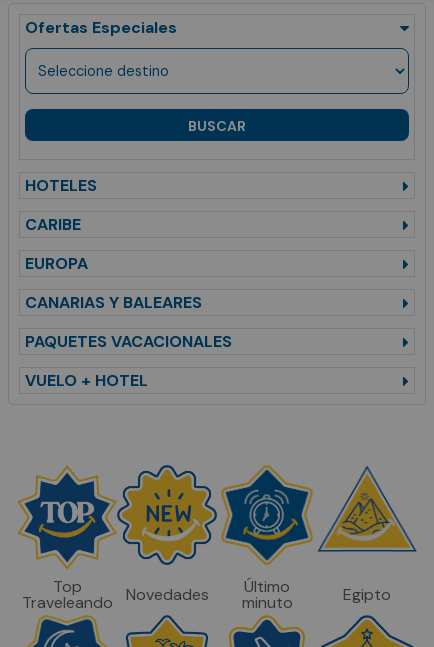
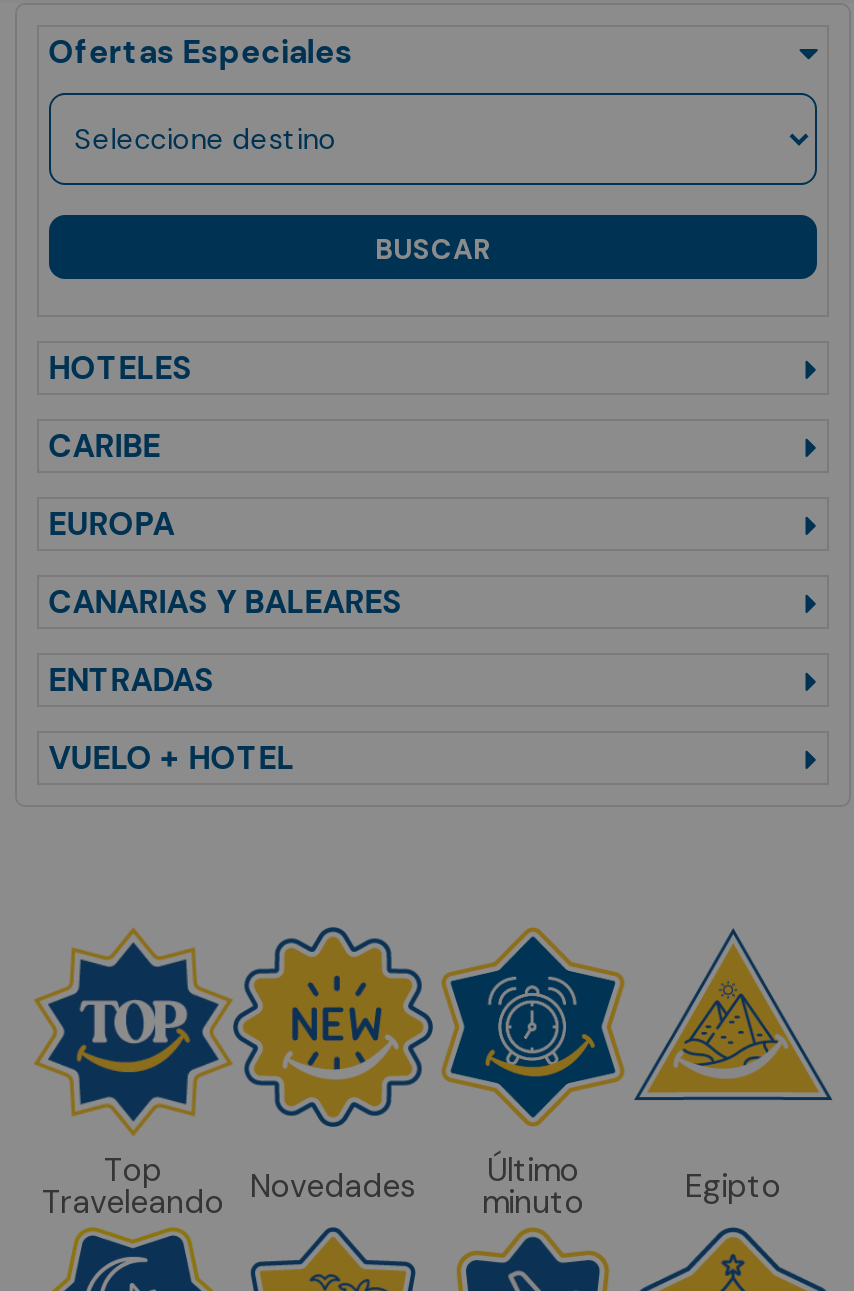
- PAQUETES VACACIONALES
+ ENTRADAS
